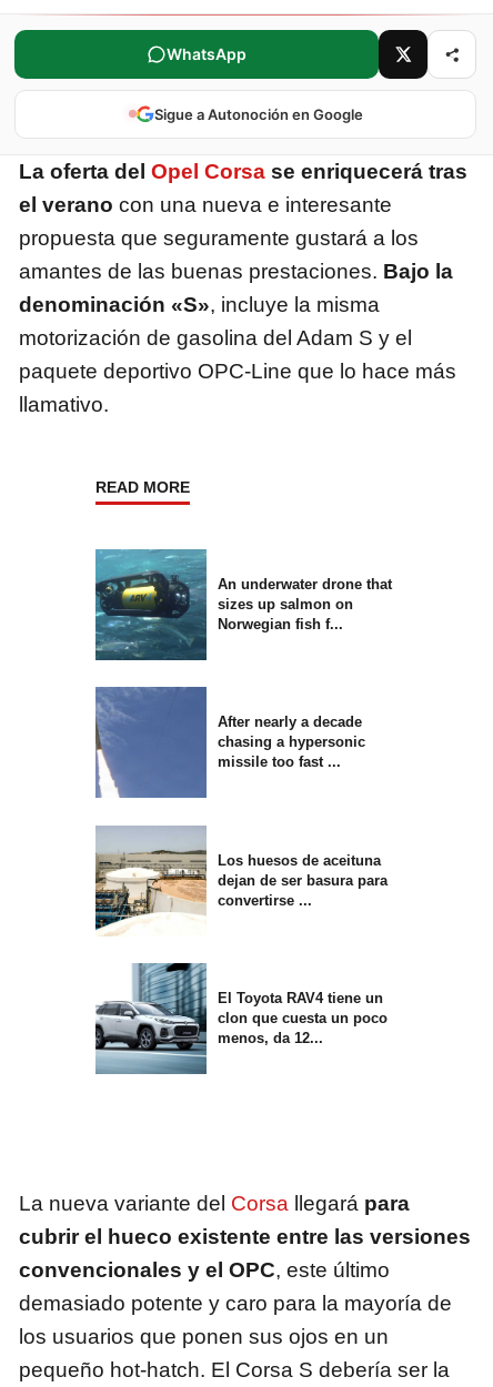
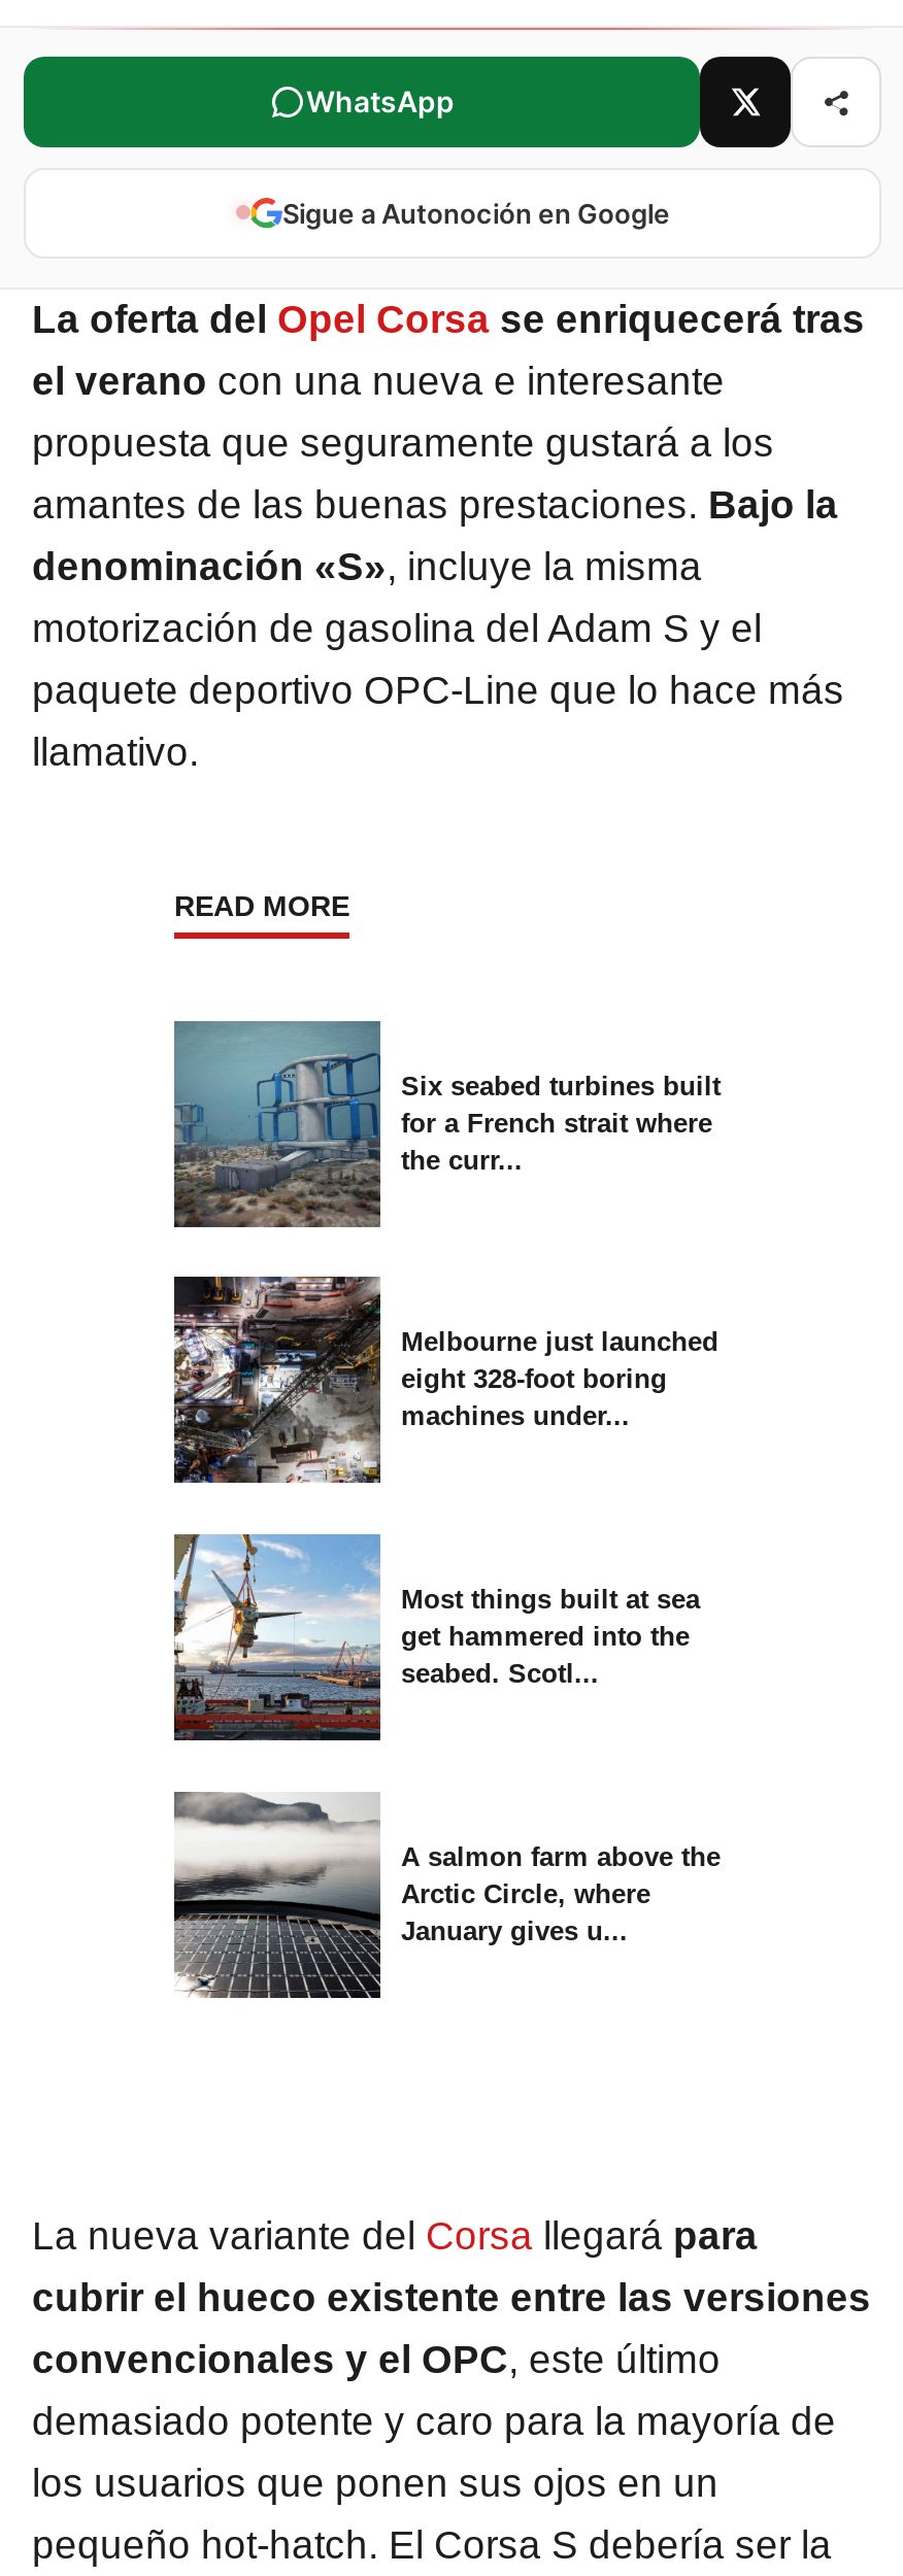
- [image]
- An underwater drone that
- sizes up salmon on
- Norwegian fish f...
+ [image]
+ Six seabed turbines built
+ for a French strait where
+ the curr...

- [image]
- After nearly a decade
- chasing a hypersonic
- missile too fast ...
+ [image]
+ Melbourne just launched
+ eight 328-foot boring
+ machines under...

- [image]
- Los huesos de aceituna
- dejan de ser basura para
- convertirse ...
+ [image]
+ Most things built at sea
+ get hammered into the
+ seabed. Scotl...

- [image]
- El Toyota RAV4 tiene un
- clon que cuesta un poco
- menos, da 12...
+ [image]
+ A salmon farm above the
+ Arctic Circle, where
+ January gives u...
